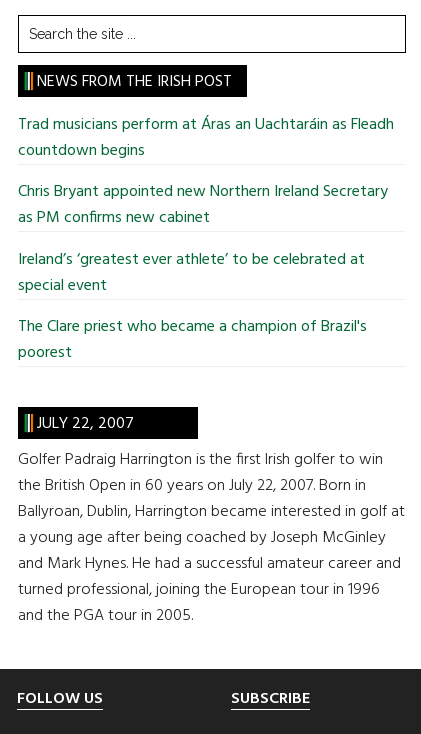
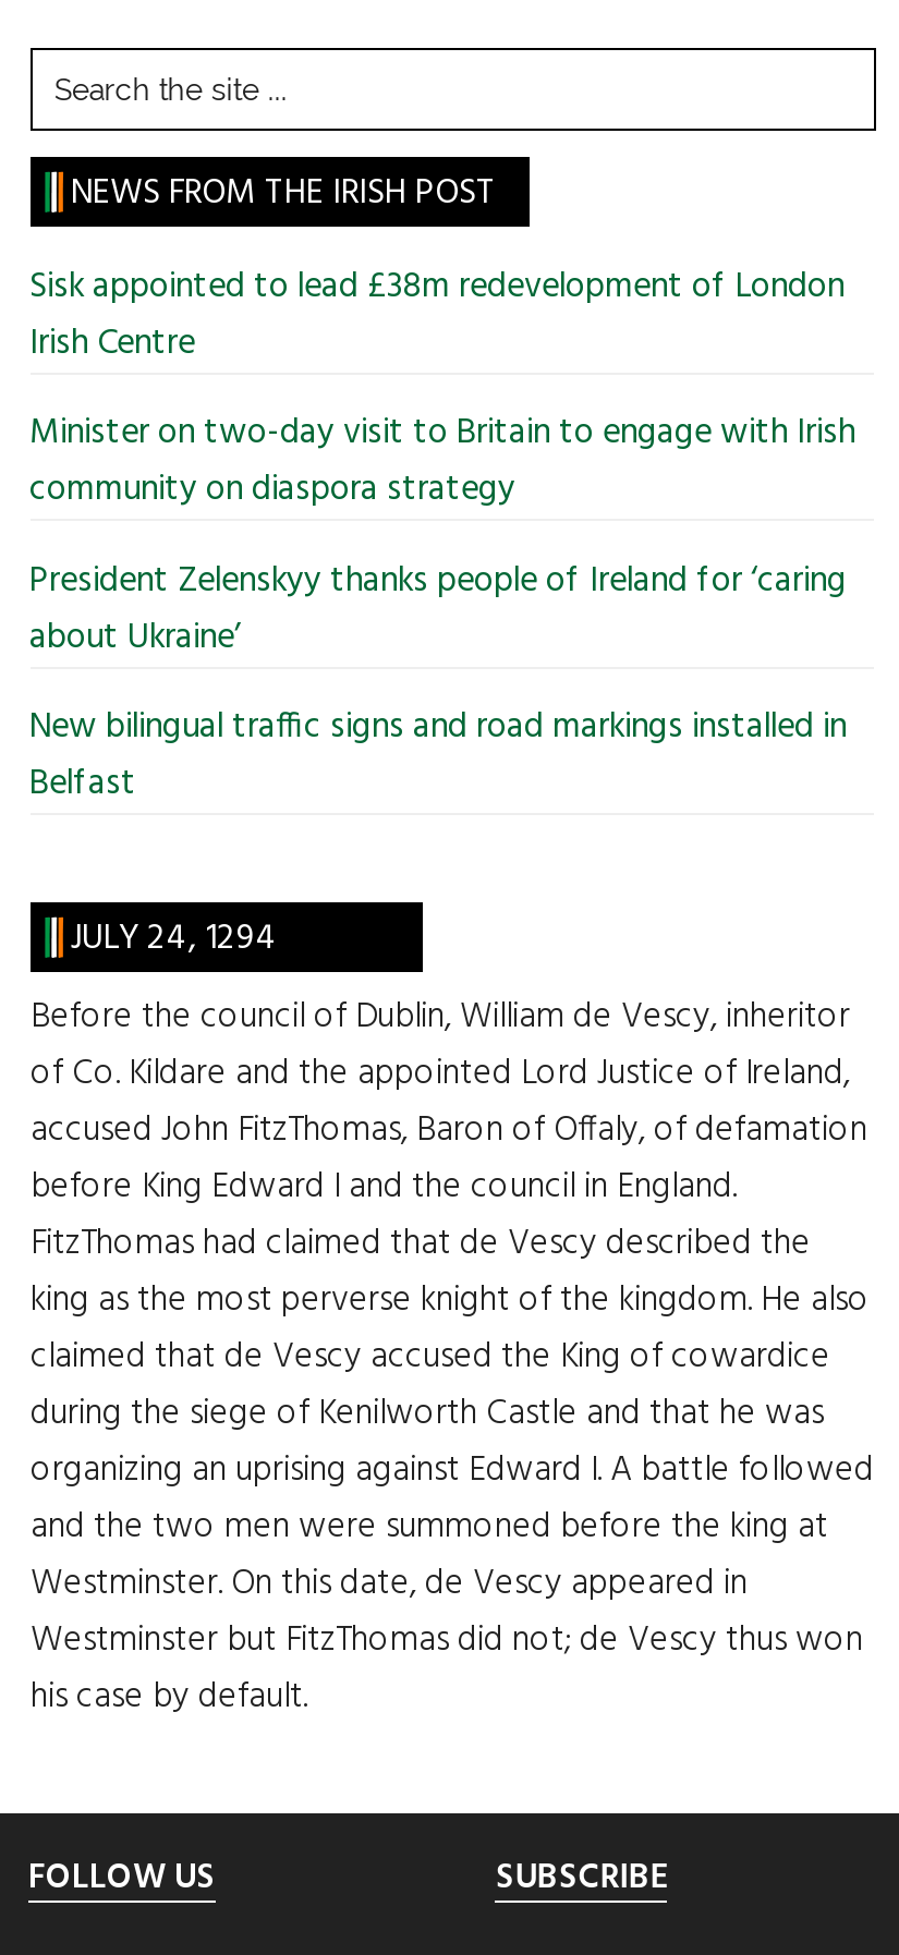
- Trad musicians perform at Áras an Uachtaráin as Fleadh
- countdown begins
+ Sisk appointed to lead £38m redevelopment of London
+ Irish Centre

- Chris Bryant appointed new Northern Ireland Secretary
- as PM confirms new cabinet
+ Minister on two-day visit to Britain to engage with Irish
+ community on diaspora strategy

- Ireland’s ‘greatest ever athlete’ to be celebrated at
- special event
+ President Zelenskyy thanks people of Ireland for ‘caring
+ about Ukraine’

- The Clare priest who became a champion of Brazil's
- poorest
+ New bilingual traffic signs and road markings installed in
+ Belfast

- JULY 22, 2007
- Golfer Padraig Harrington is the first Irish golfer to win
- the British Open in 60 years on July 22, 2007. Born in
- Ballyroan, Dublin, Harrington became interested in golf at
- a young age after being coached by Joseph McGinley
- and Mark Hynes. He had a successful amateur career and
- turned professional, joining the European tour in 1996
- and the PGA tour in 2005.
+ JULY 24, 1294
+ Before the council of Dublin, William de Vescy, inheritor
+ of Co. Kildare and the appointed Lord Justice of Ireland,
+ accused John FitzThomas, Baron of Offaly, of defamation
+ before King Edward I and the council in England.
+ FitzThomas had claimed that de Vescy described the
+ king as the most perverse knight of the kingdom. He also
+ claimed that de Vescy accused the King of cowardice
+ during the siege of Kenilworth Castle and that he was
+ organizing an uprising against Edward I. A battle followed
+ and the two men were summoned before the king at
+ Westminster. On this date, de Vescy appeared in
+ Westminster but FitzThomas did not; de Vescy thus won
+ his case by default.
